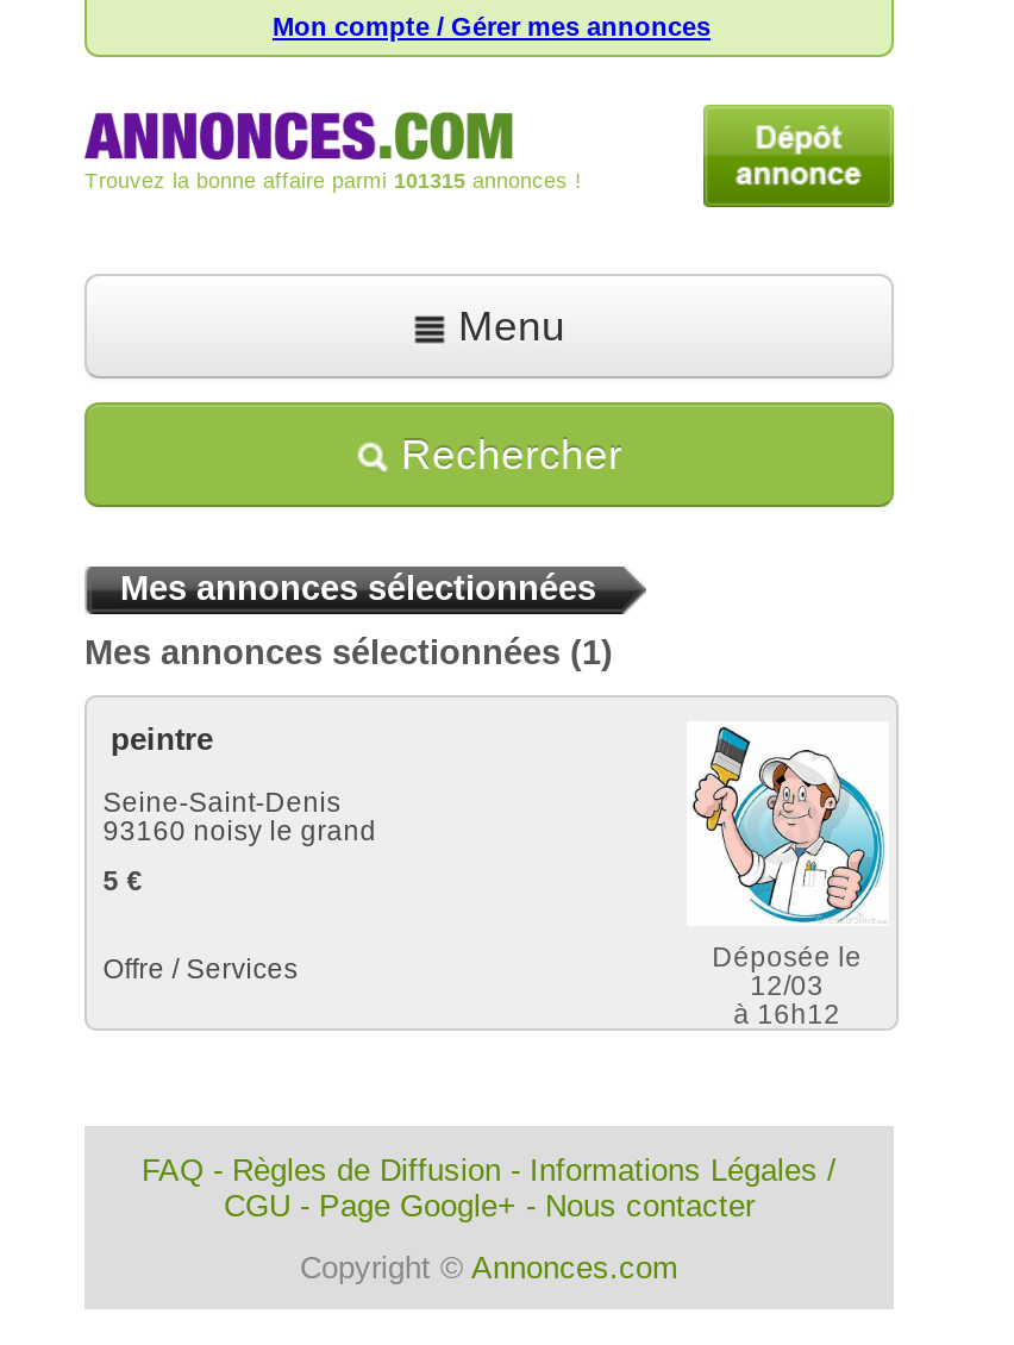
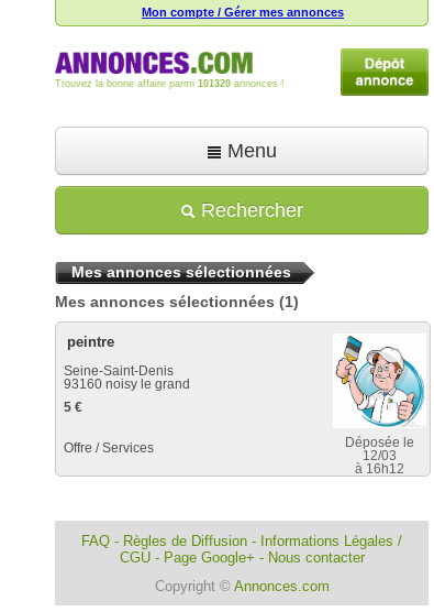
- Trouvez la bonne affaire parmi 101315 annonces !
+ Trouvez la bonne affaire parmi 101320 annonces !
